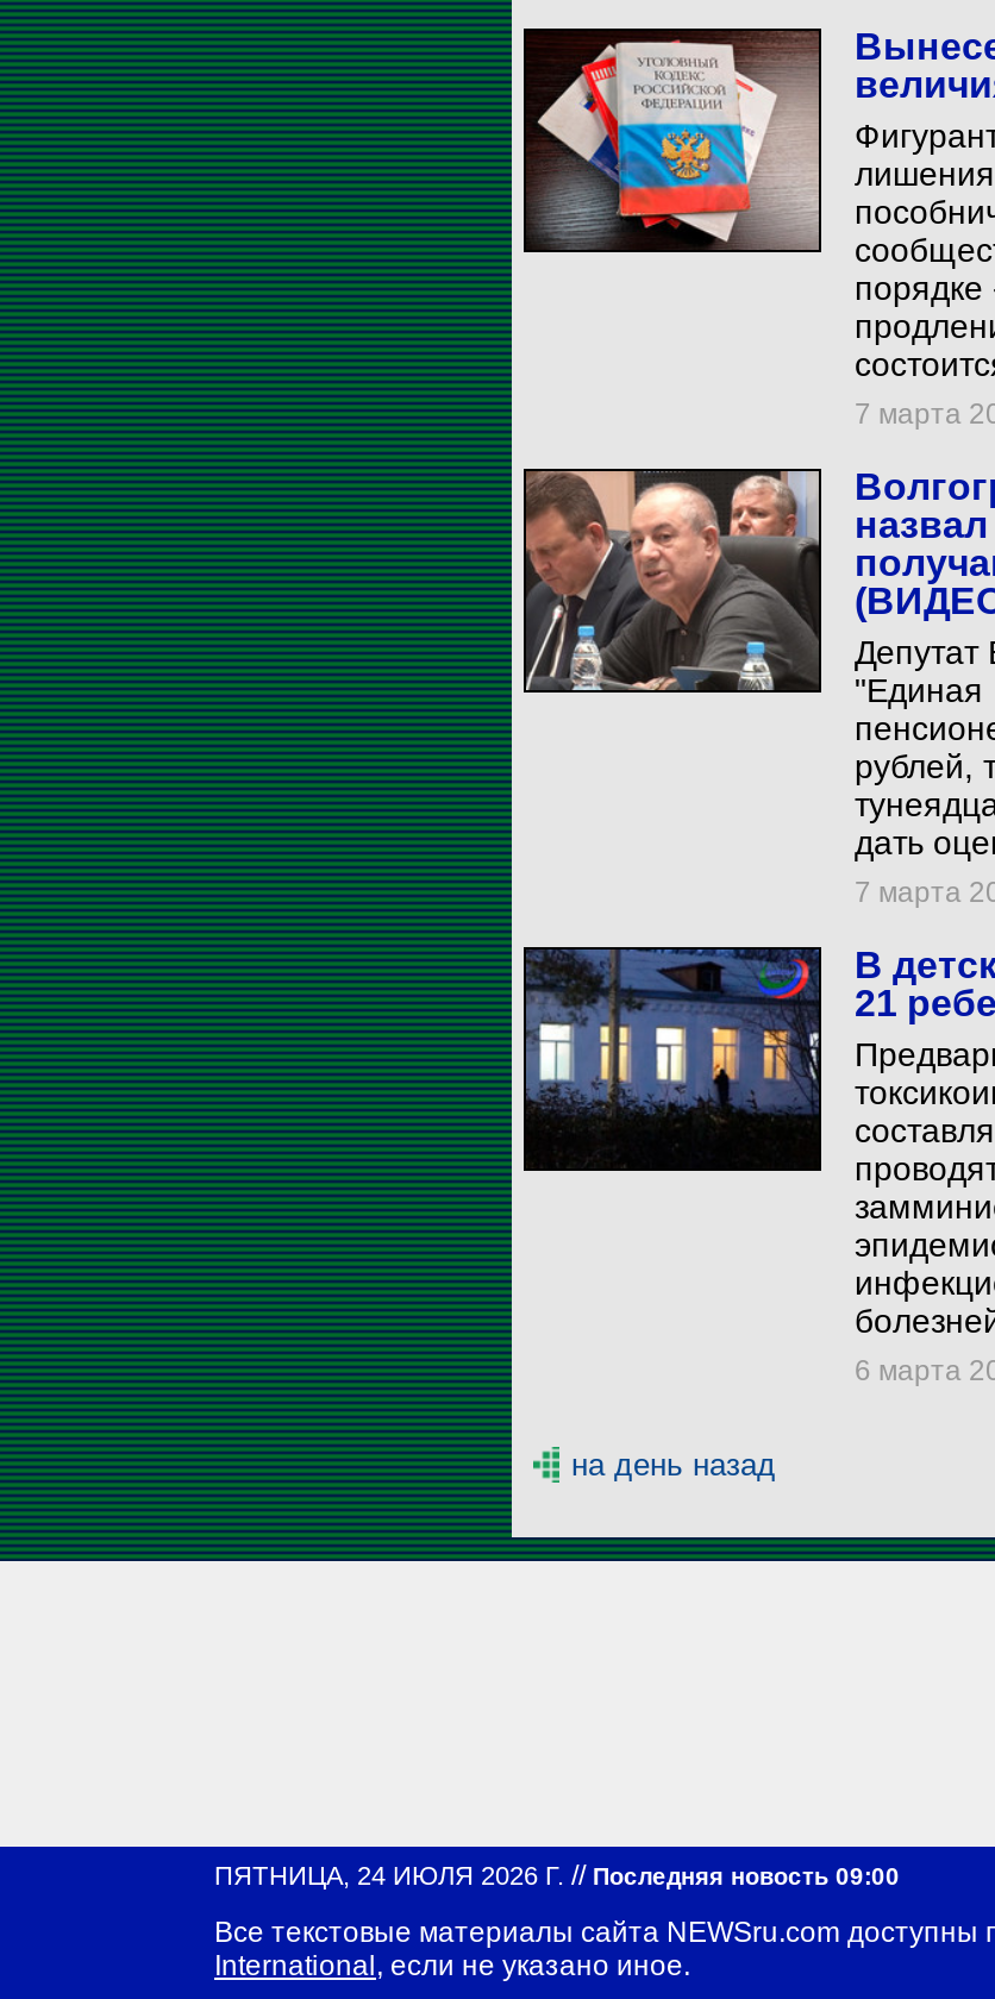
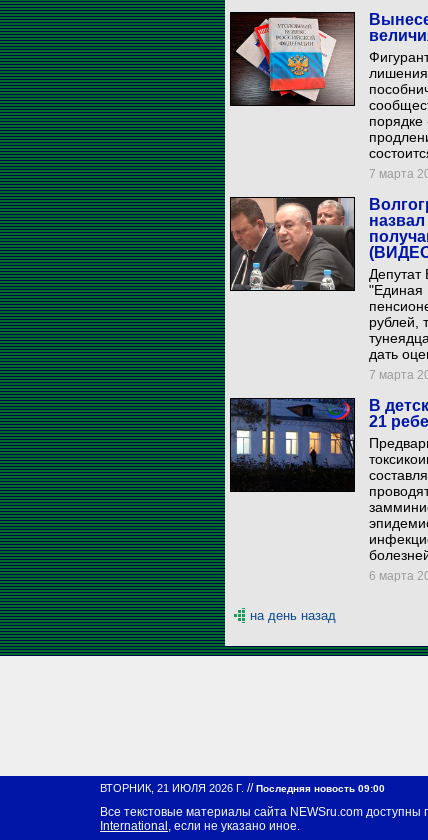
- ПЯТНИЦА, 24 ИЮЛЯ 2026 Г. // Последняя новость 09:00
+ ВТОРНИК, 21 ИЮЛЯ 2026 Г. // Последняя новость 09:00
